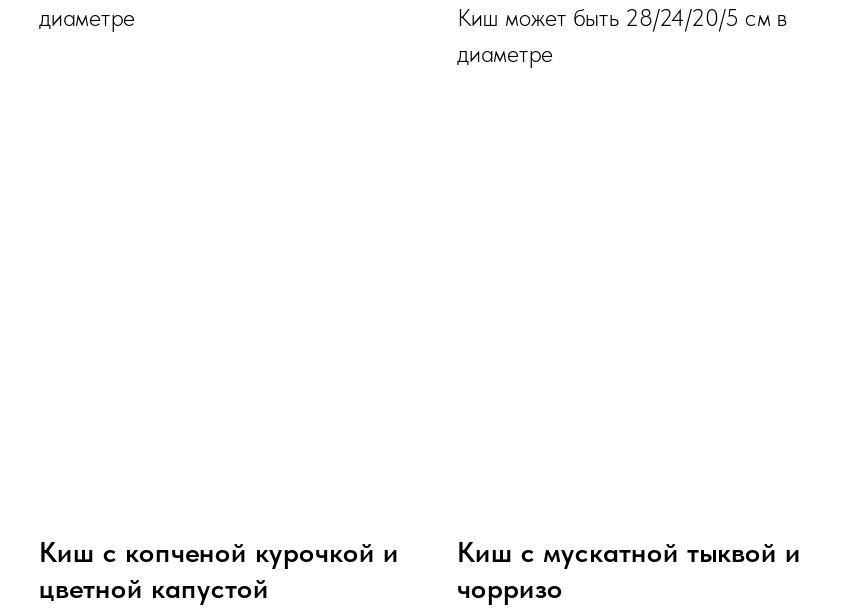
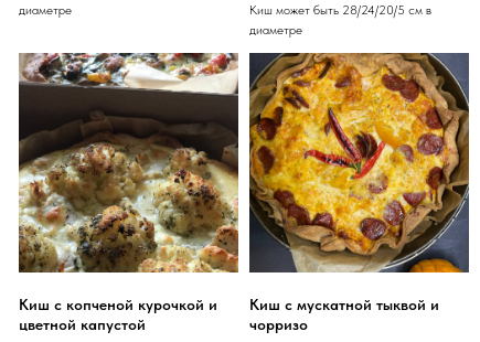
+ [image]

+ [image]
